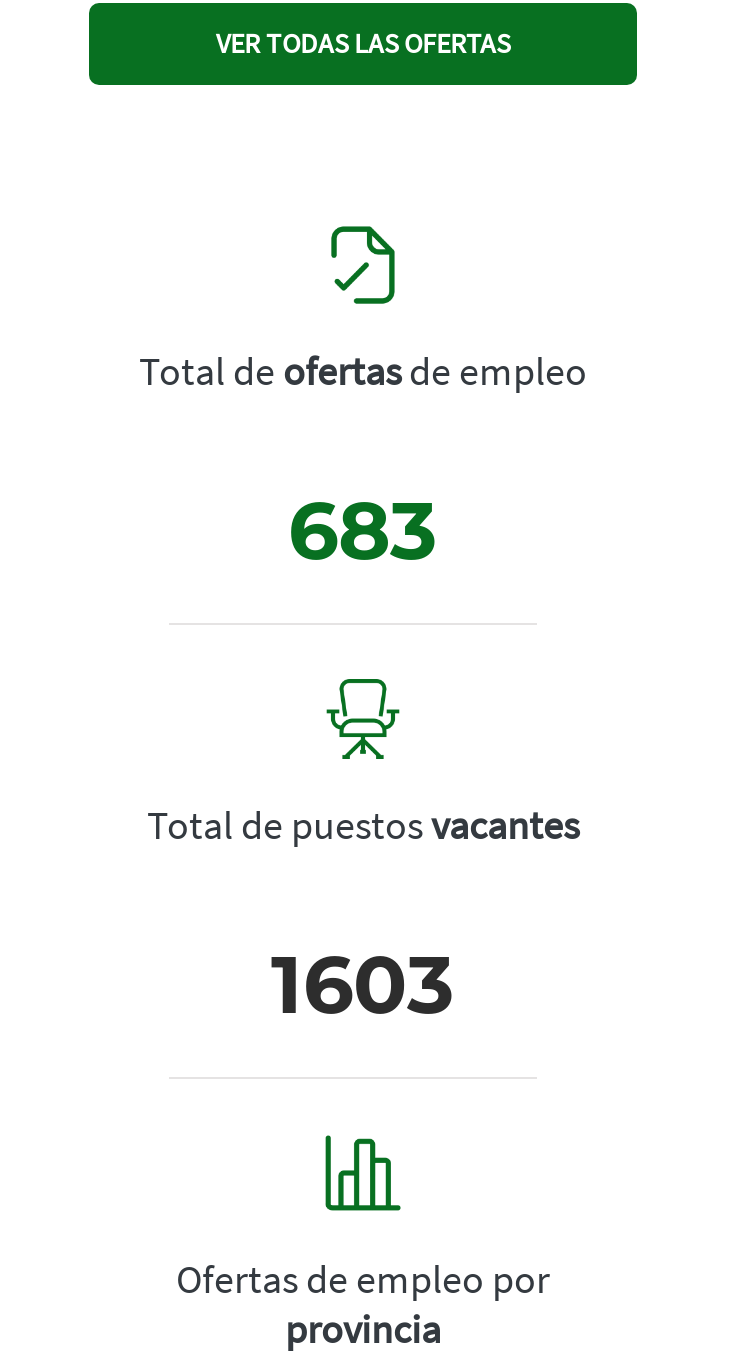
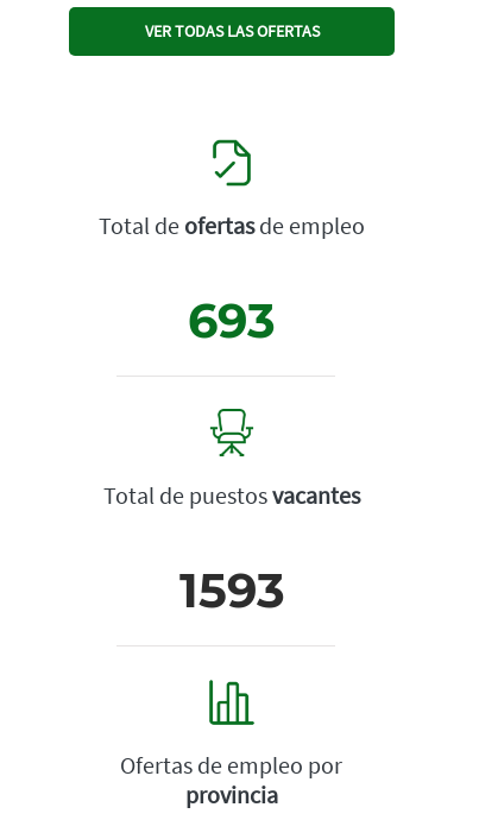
- 683
+ 693

- 1603
+ 1593
